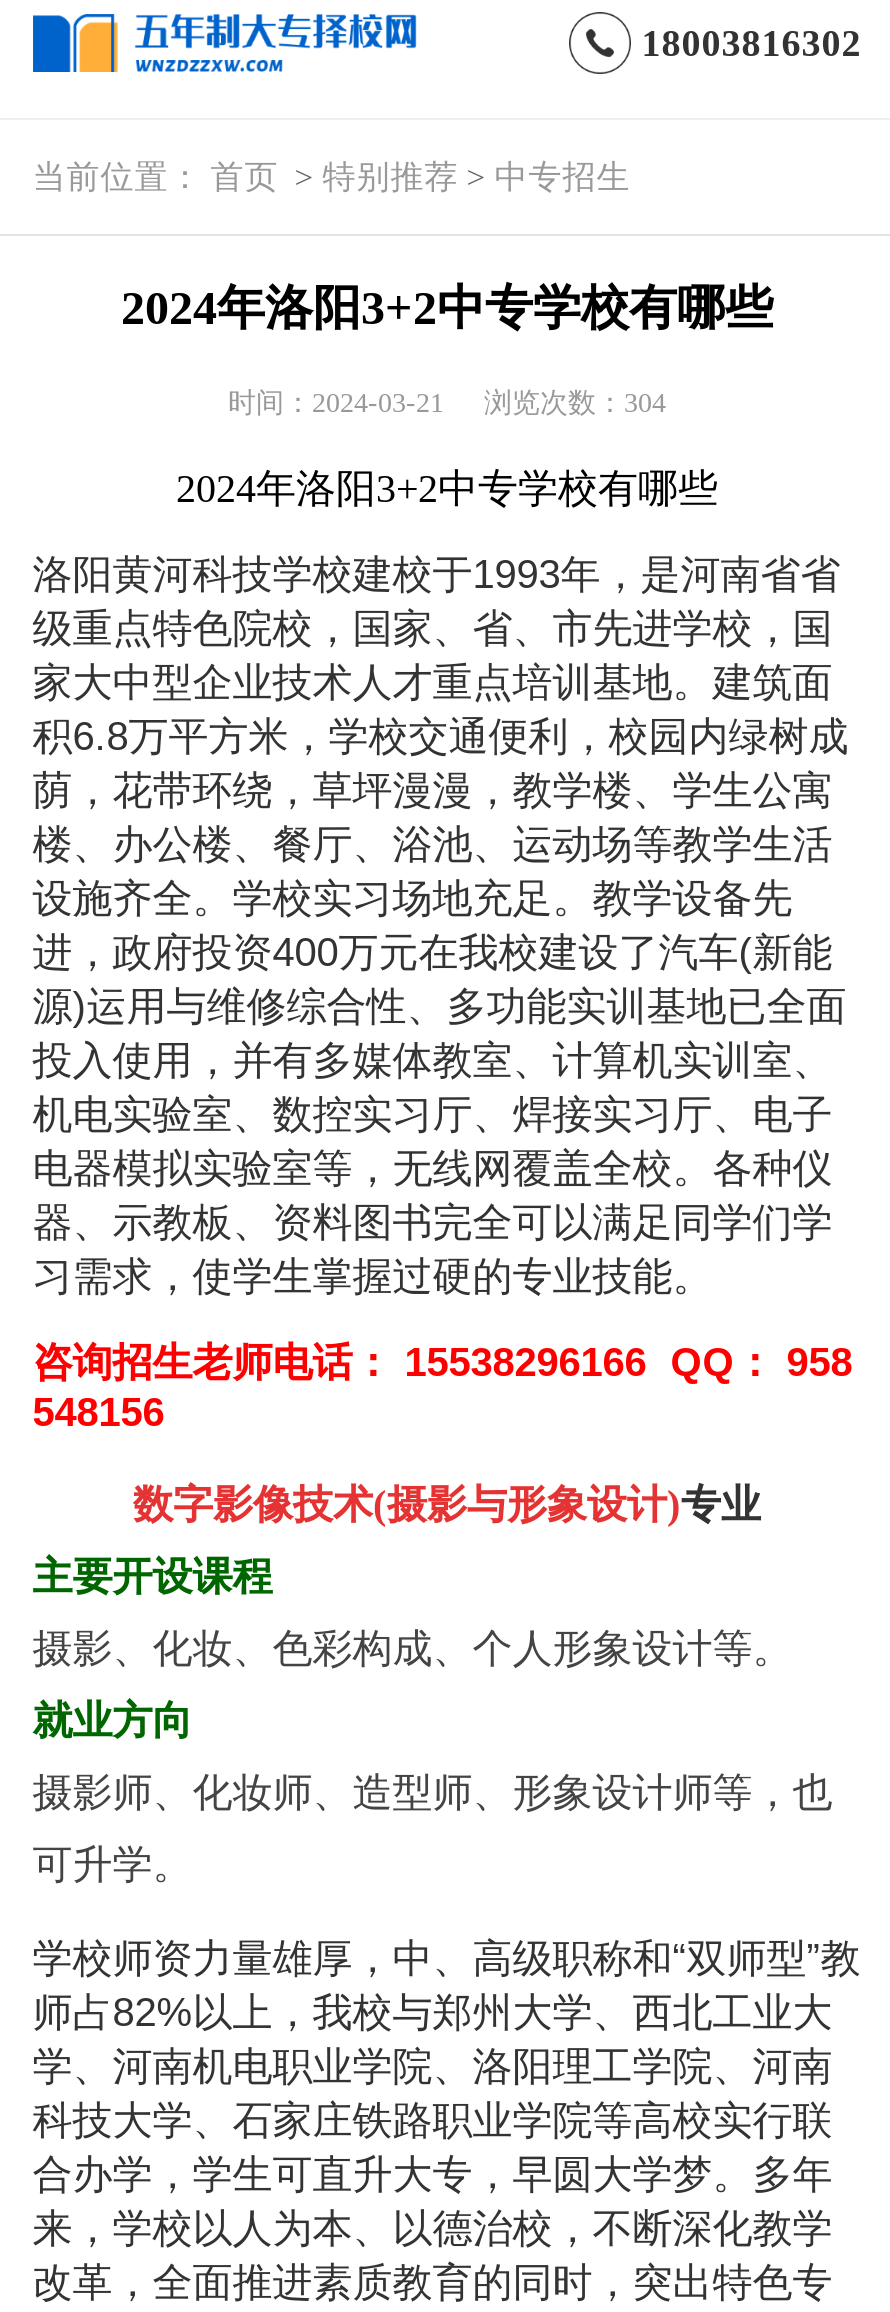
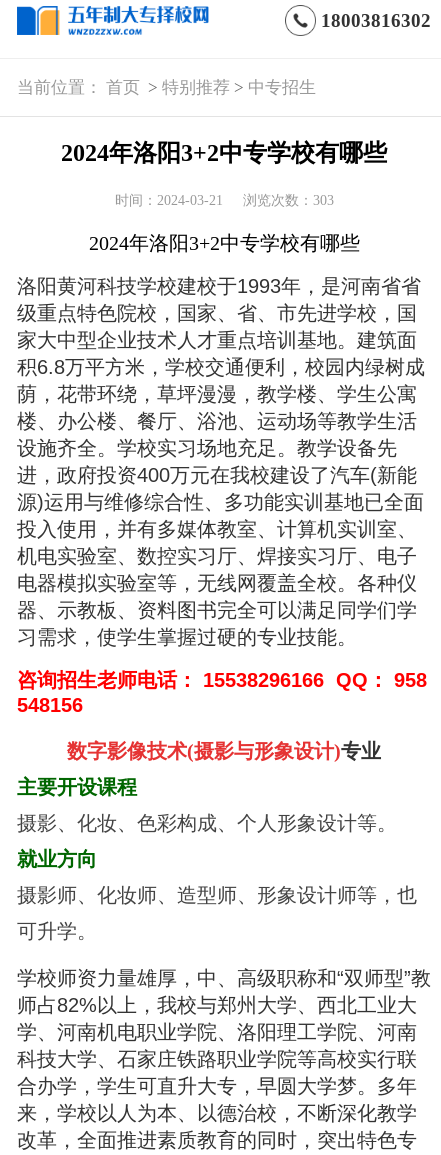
- 时间：2024-03-21 浏览次数：304
+ 时间：2024-03-21 浏览次数：303
